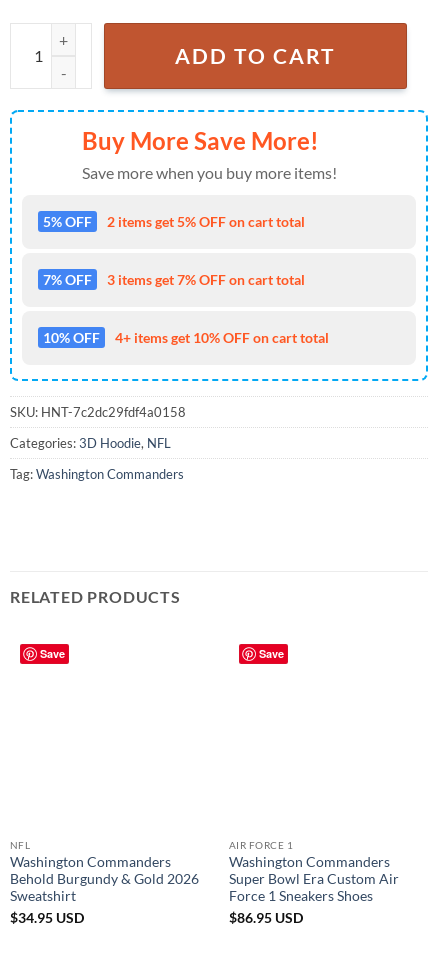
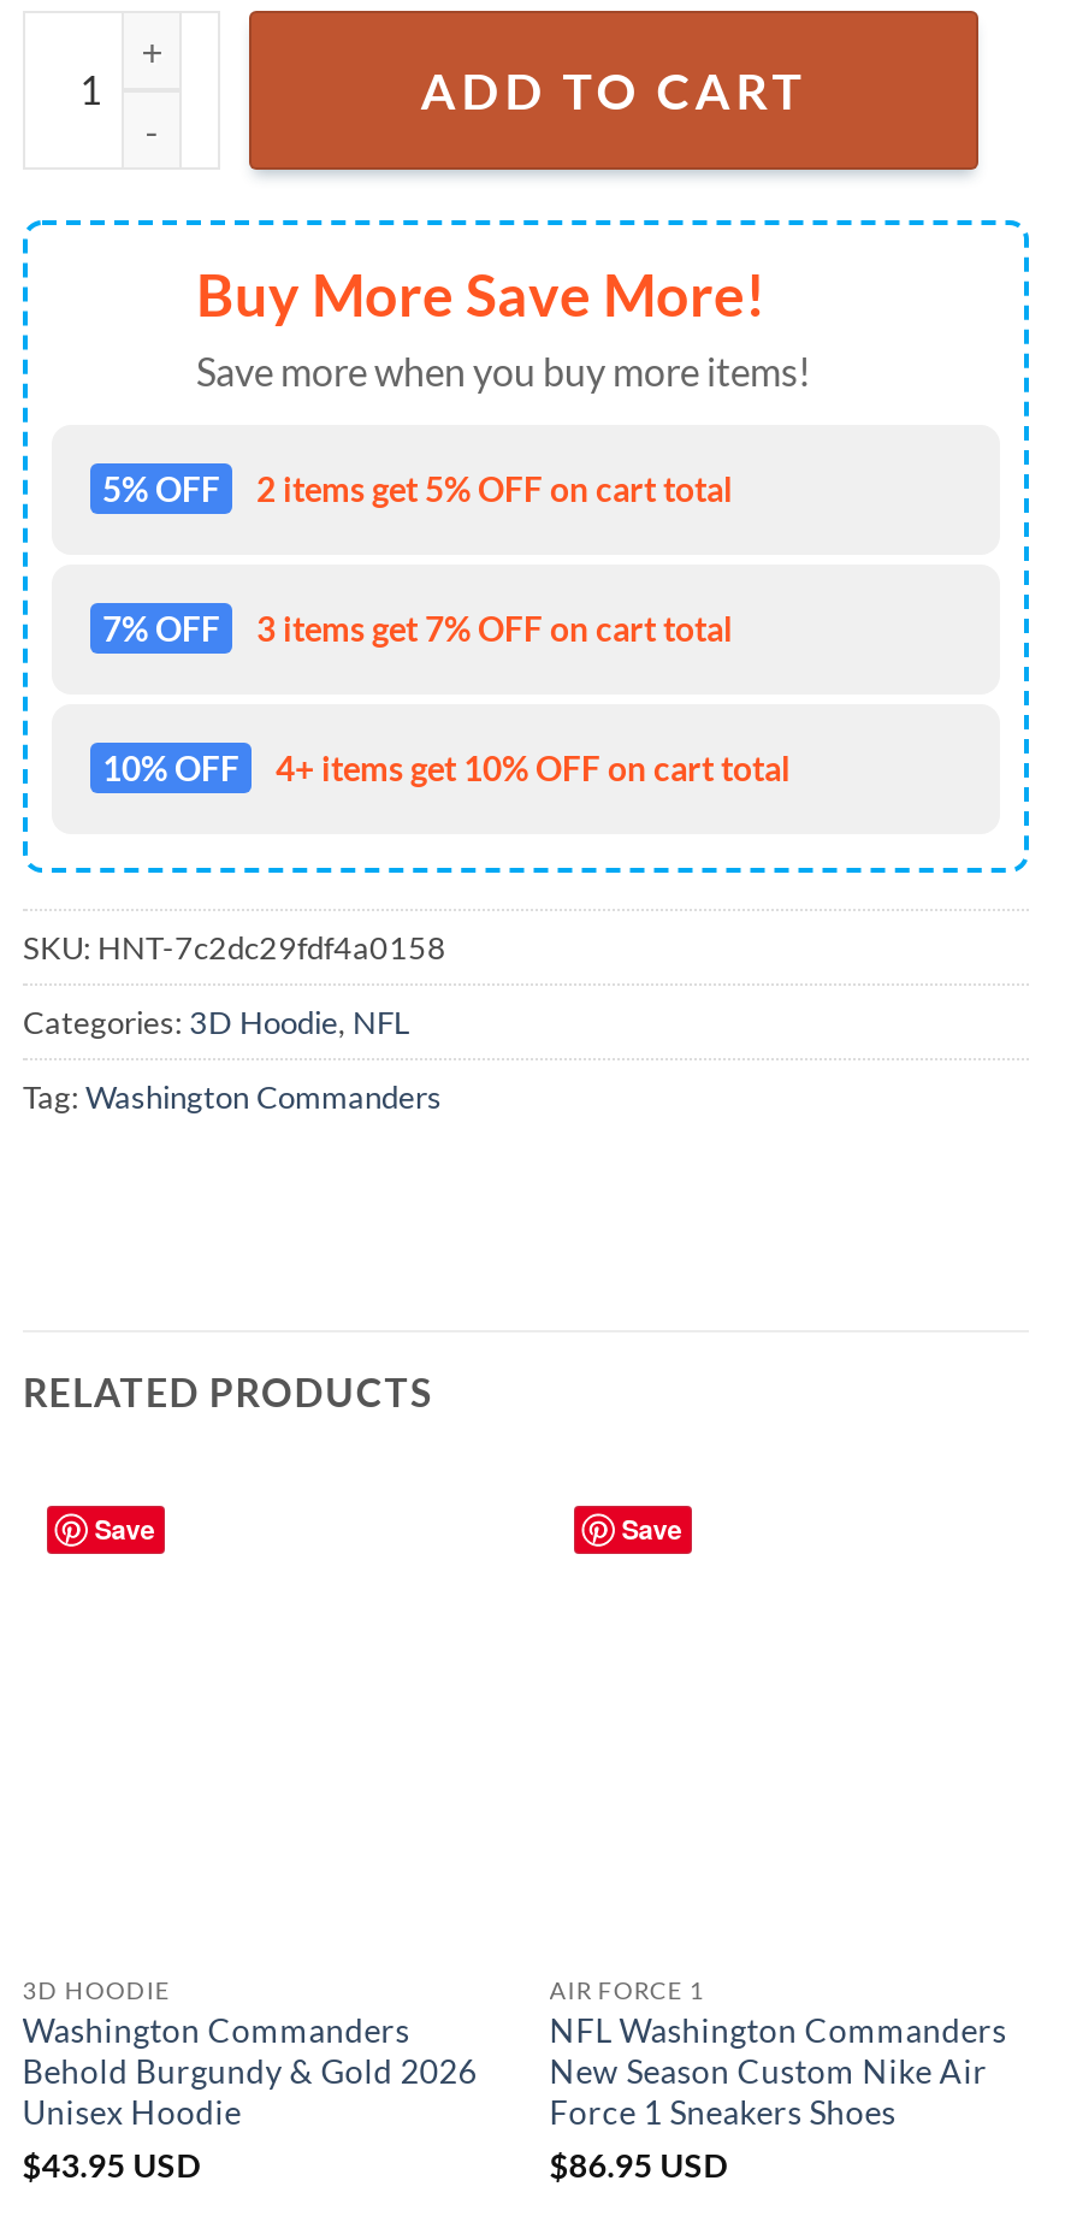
- NFL
+ 3D HOODIE

- Washington Commanders
- Super Bowl Era Custom Air
+ NFL Washington Commanders
+ New Season Custom Nike Air

- Sweatshirt
- $34.95 USD
+ Unisex Hoodie
+ $43.95 USD
